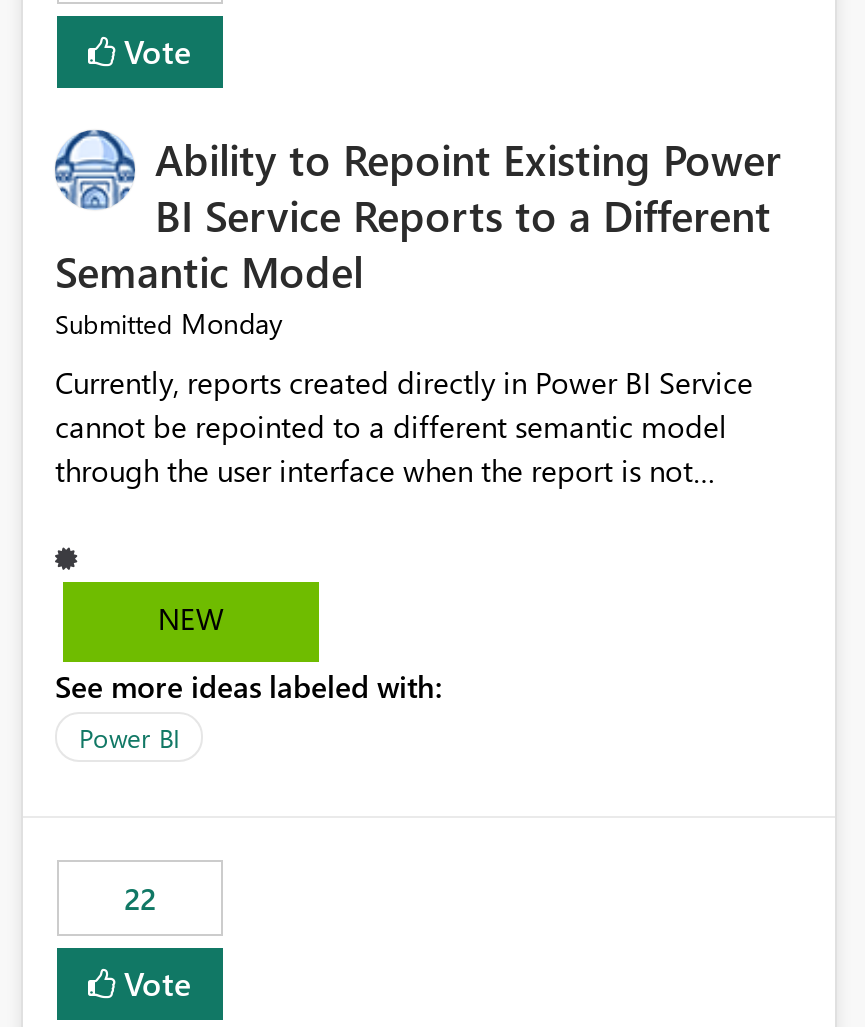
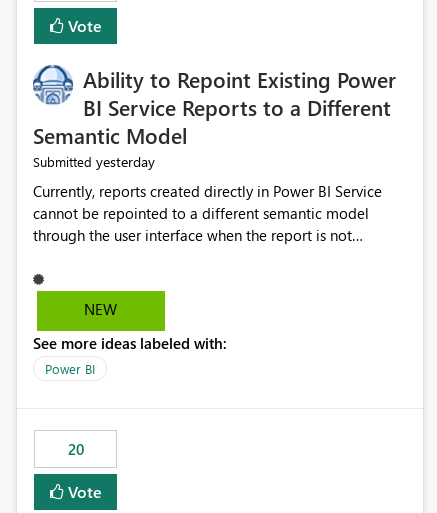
- Submitted Monday
+ Submitted yesterday

- 22
+ 20
